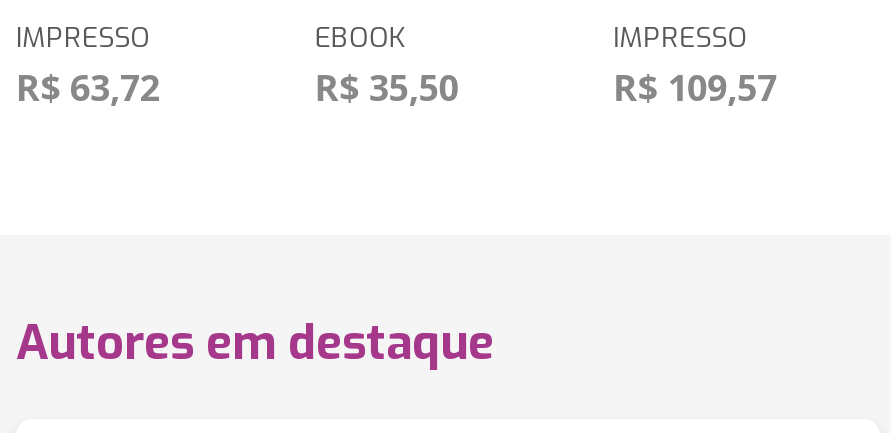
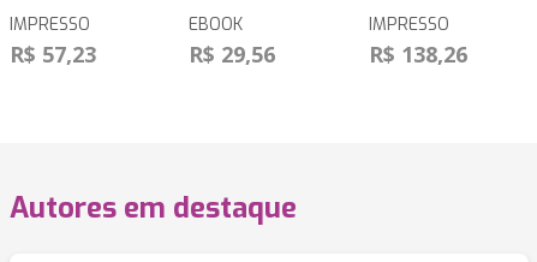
- R$ 63,72
+ R$ 57,23

- R$ 35,50
+ R$ 29,56

- R$ 109,57
+ R$ 138,26
